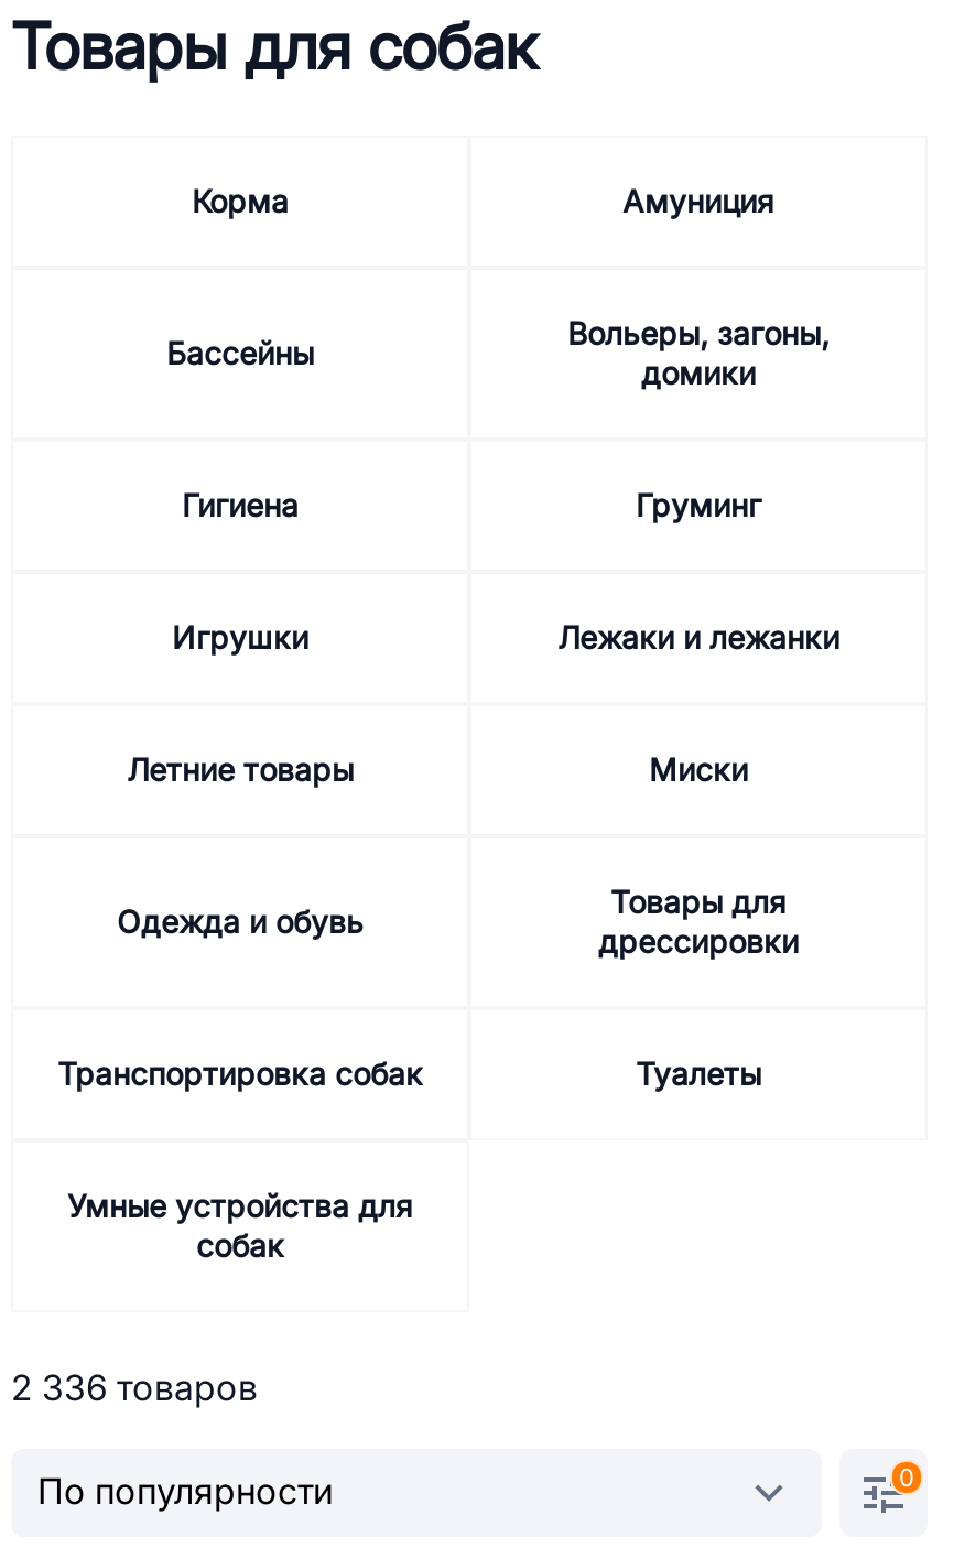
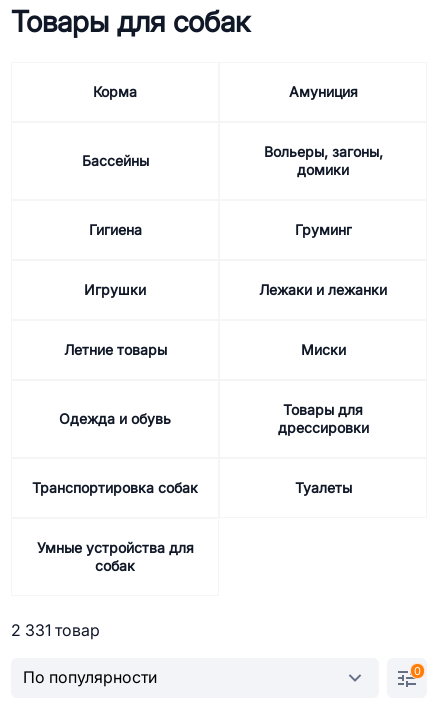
- 2 336 товаров
+ 2 331 товар
